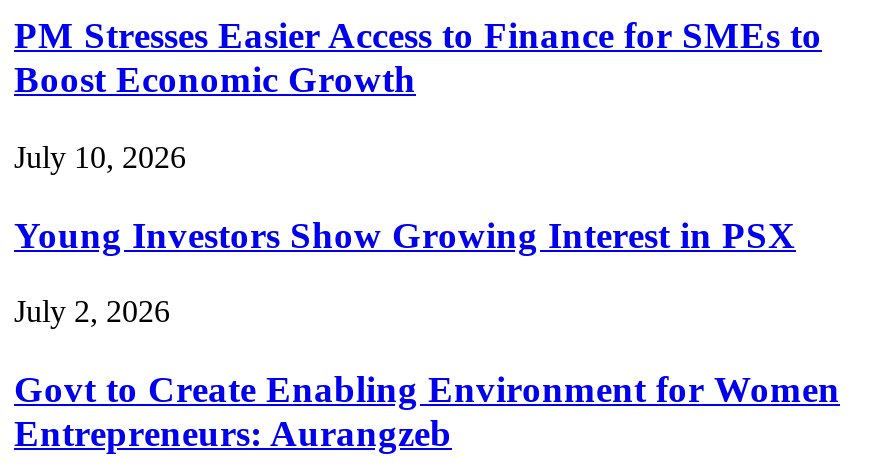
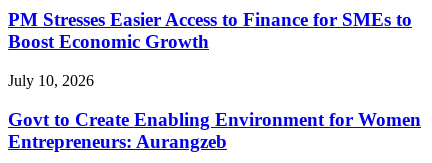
- Young Investors Show Growing Interest in PSX
- July 2, 2026
